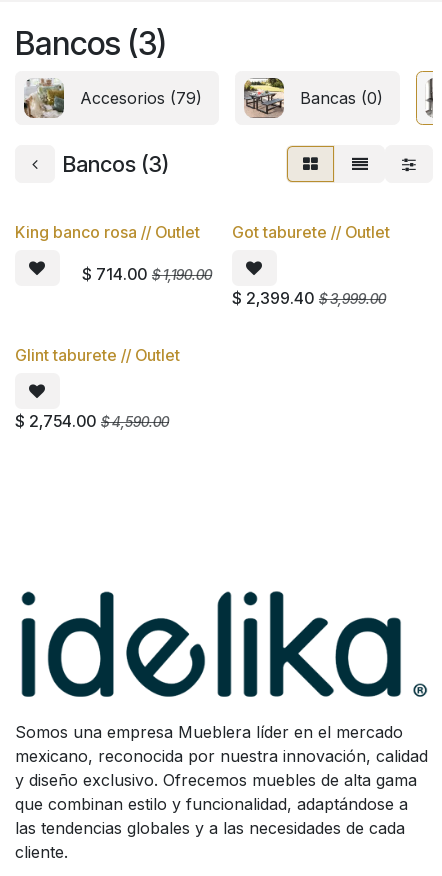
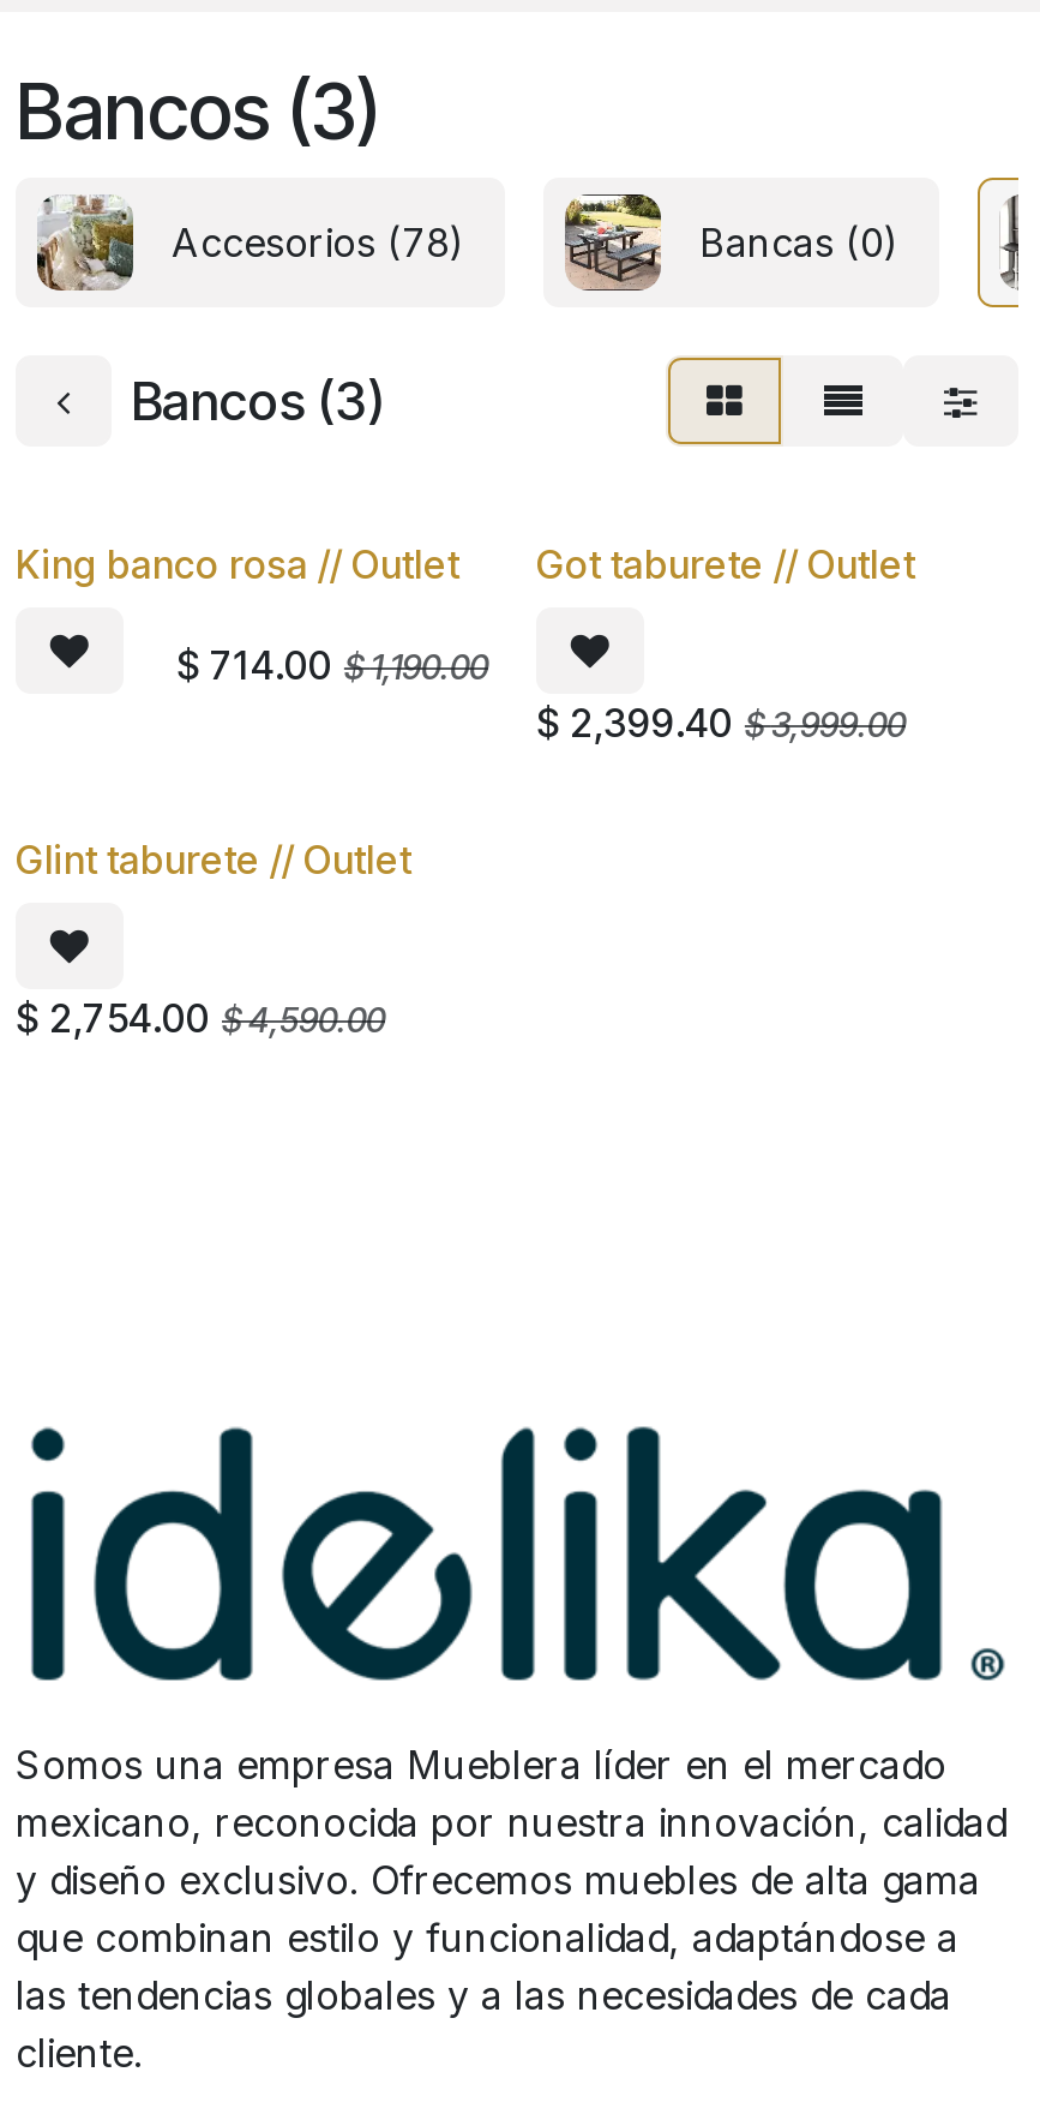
- Accesorios (79)
+ Accesorios (78)
